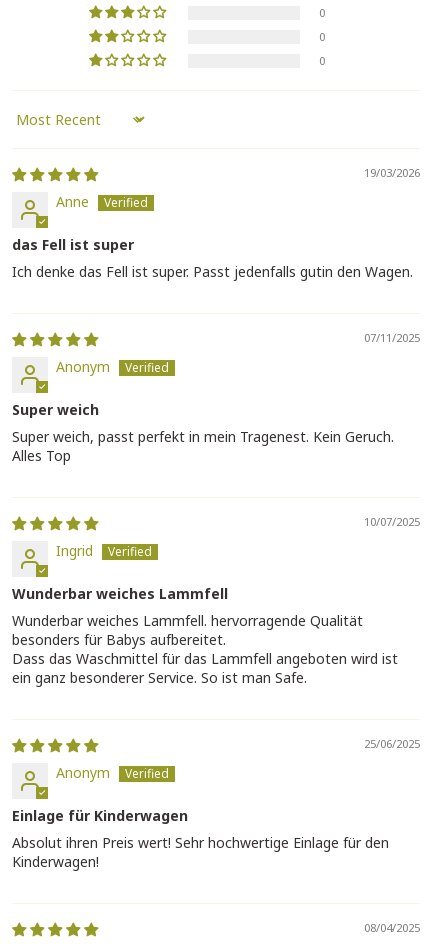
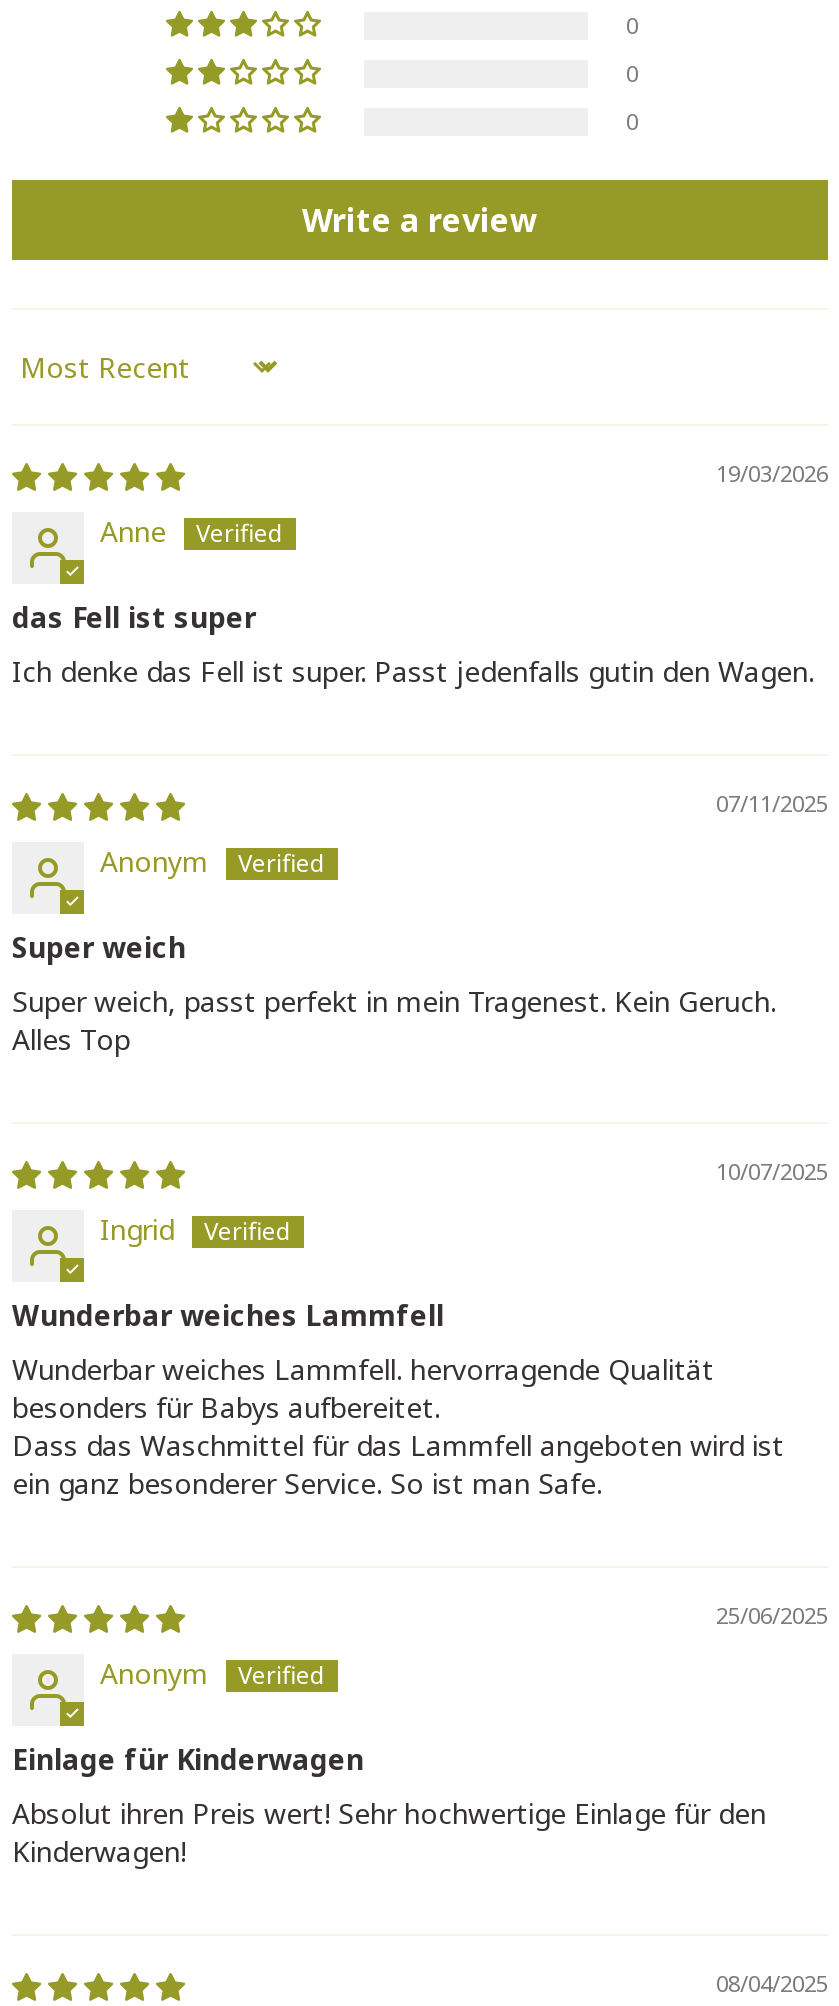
+ Write a review
